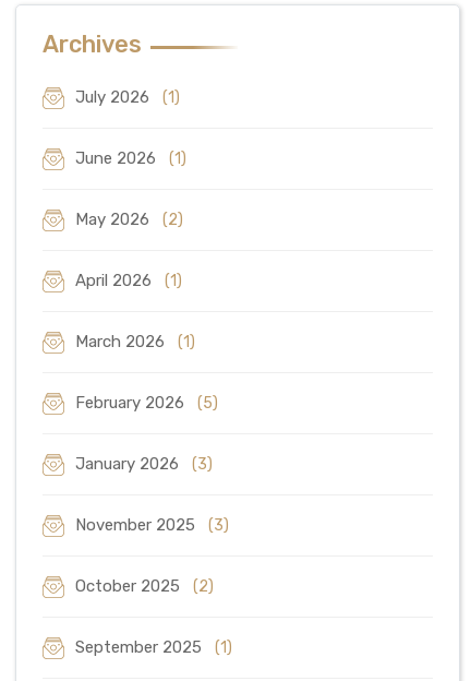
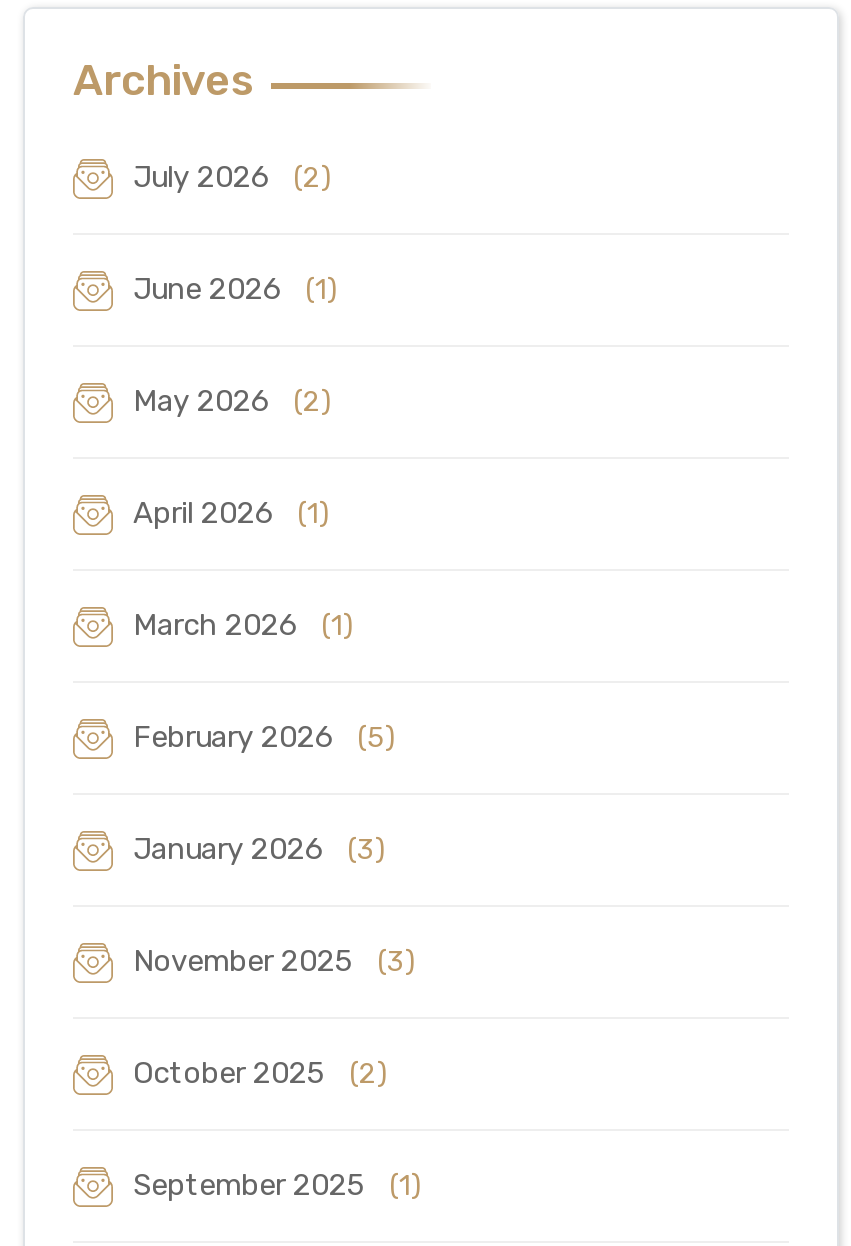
- July 2026 (1)
+ July 2026 (2)
